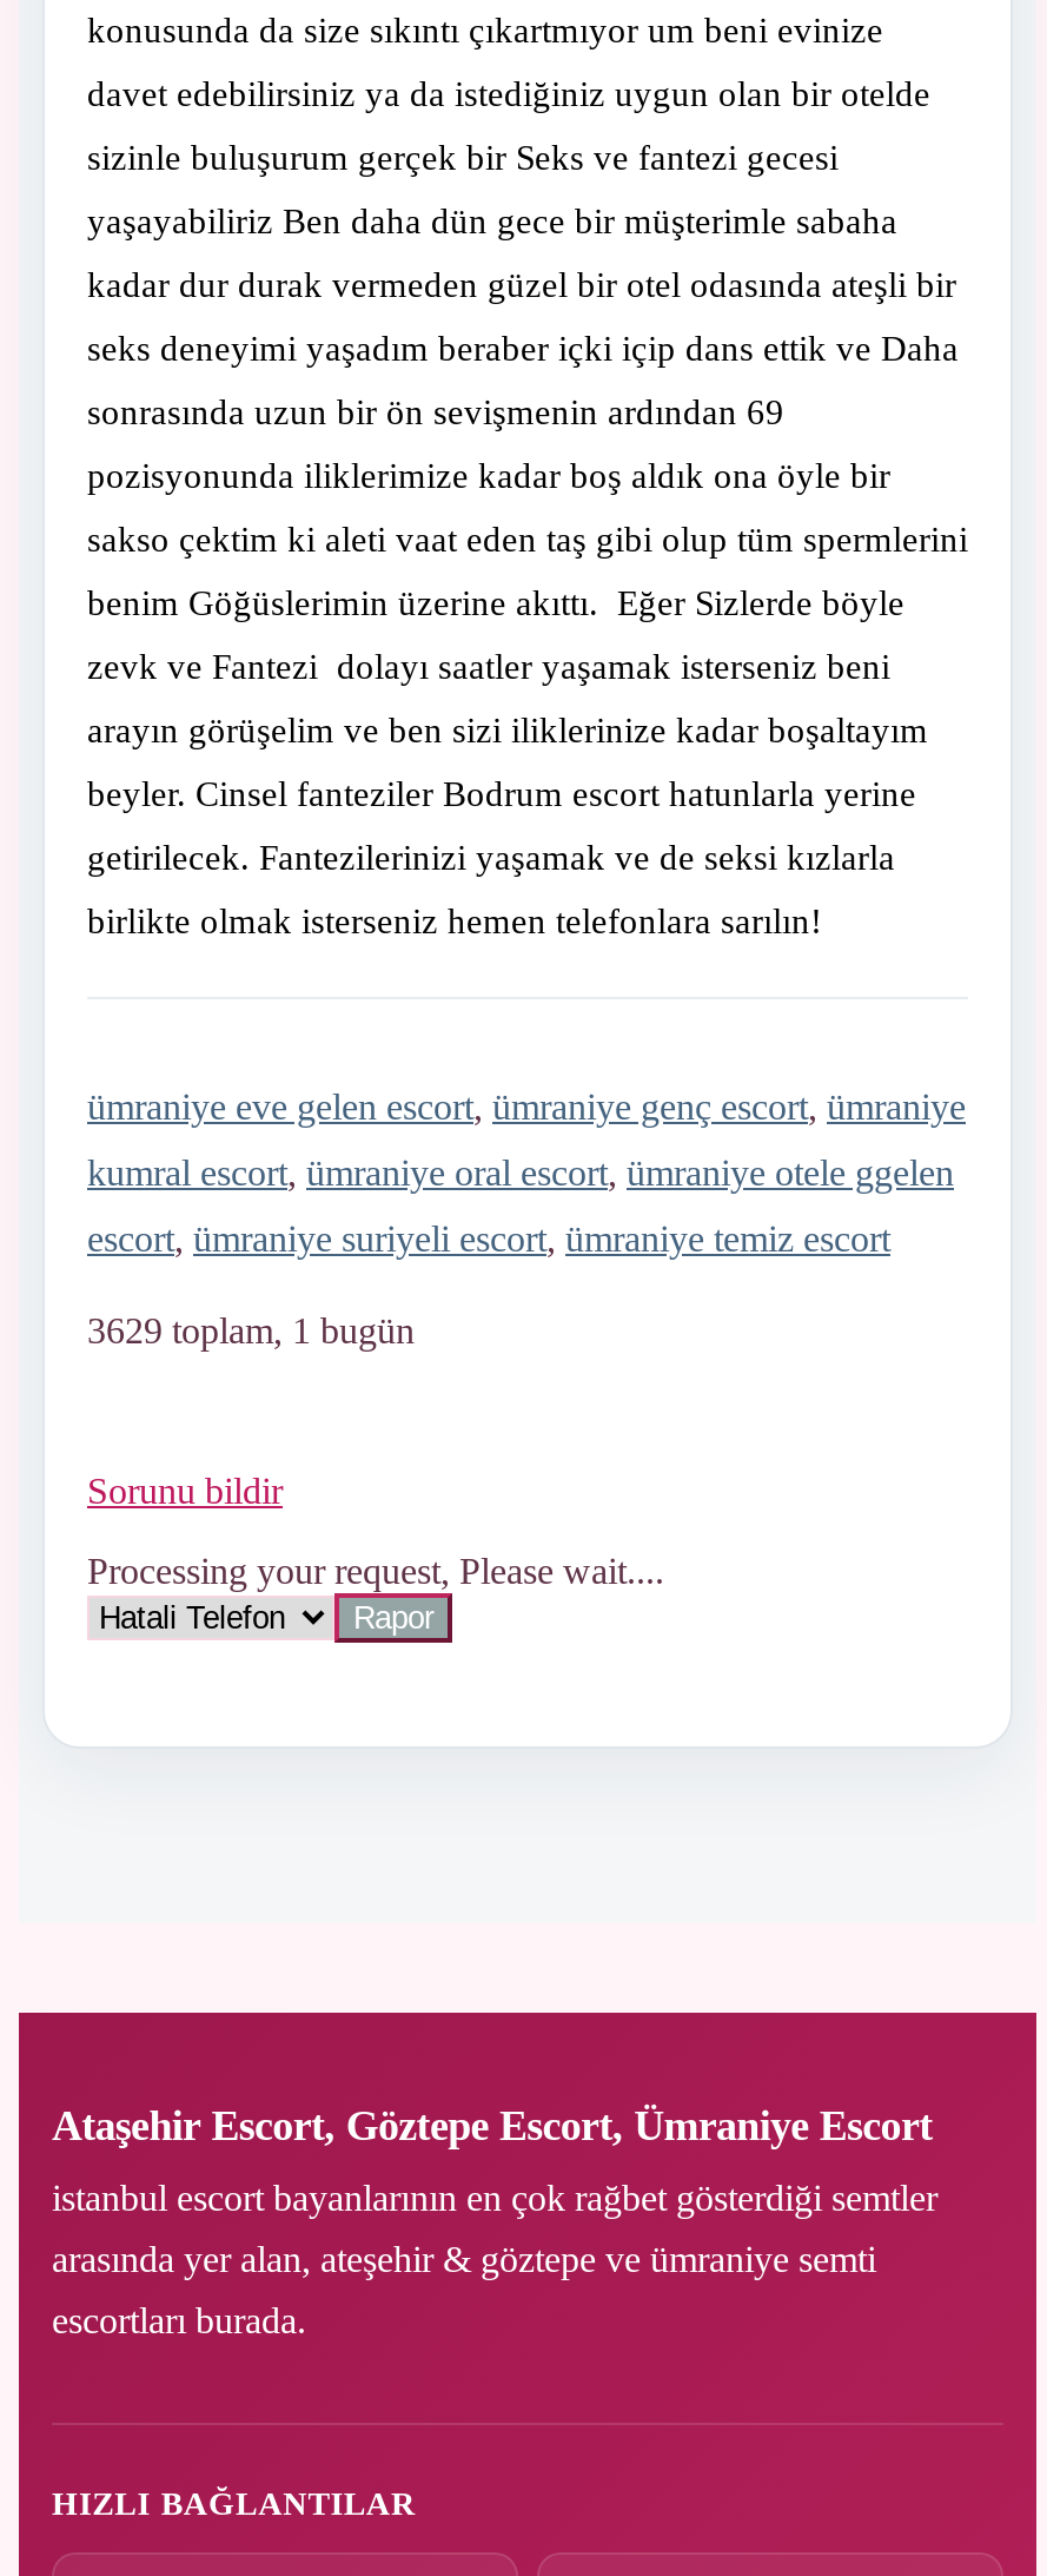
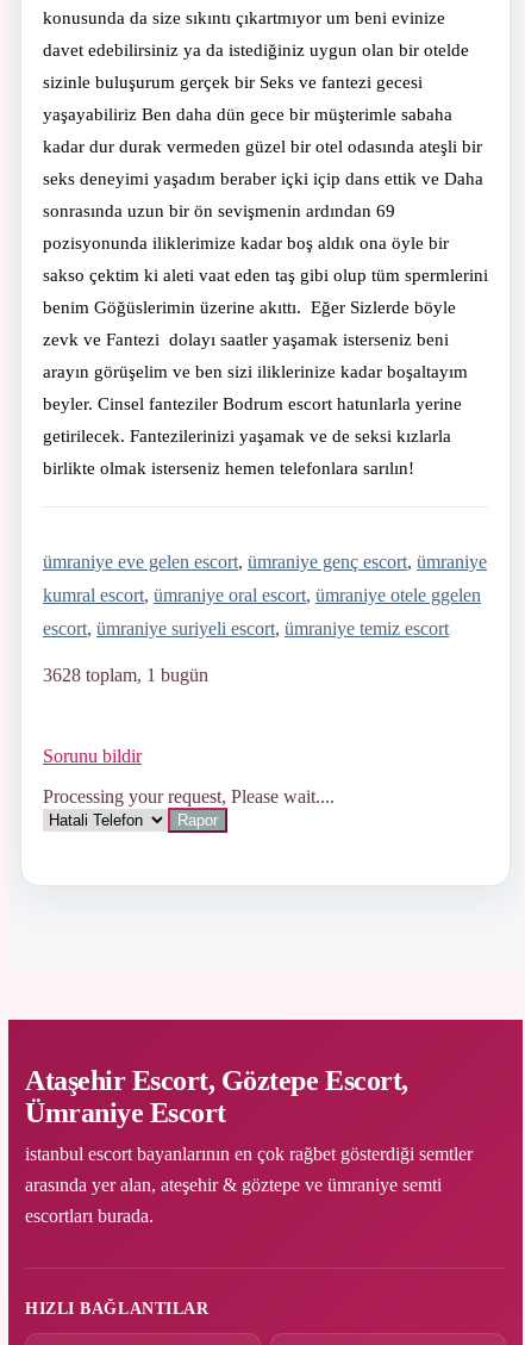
- 3629 toplam, 1 bugün
+ 3628 toplam, 1 bugün
